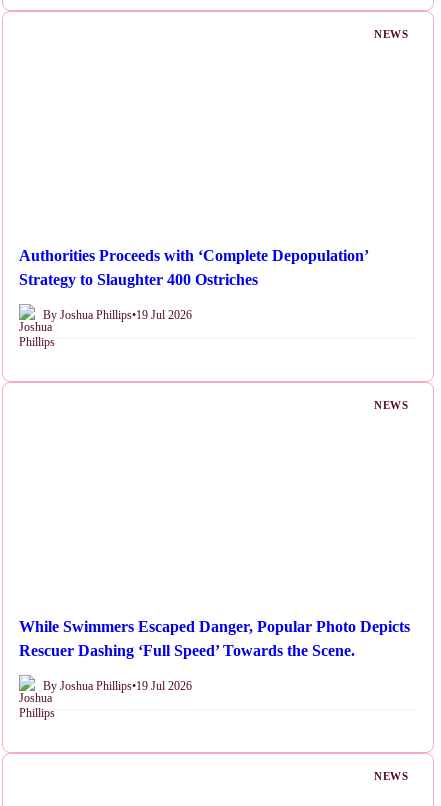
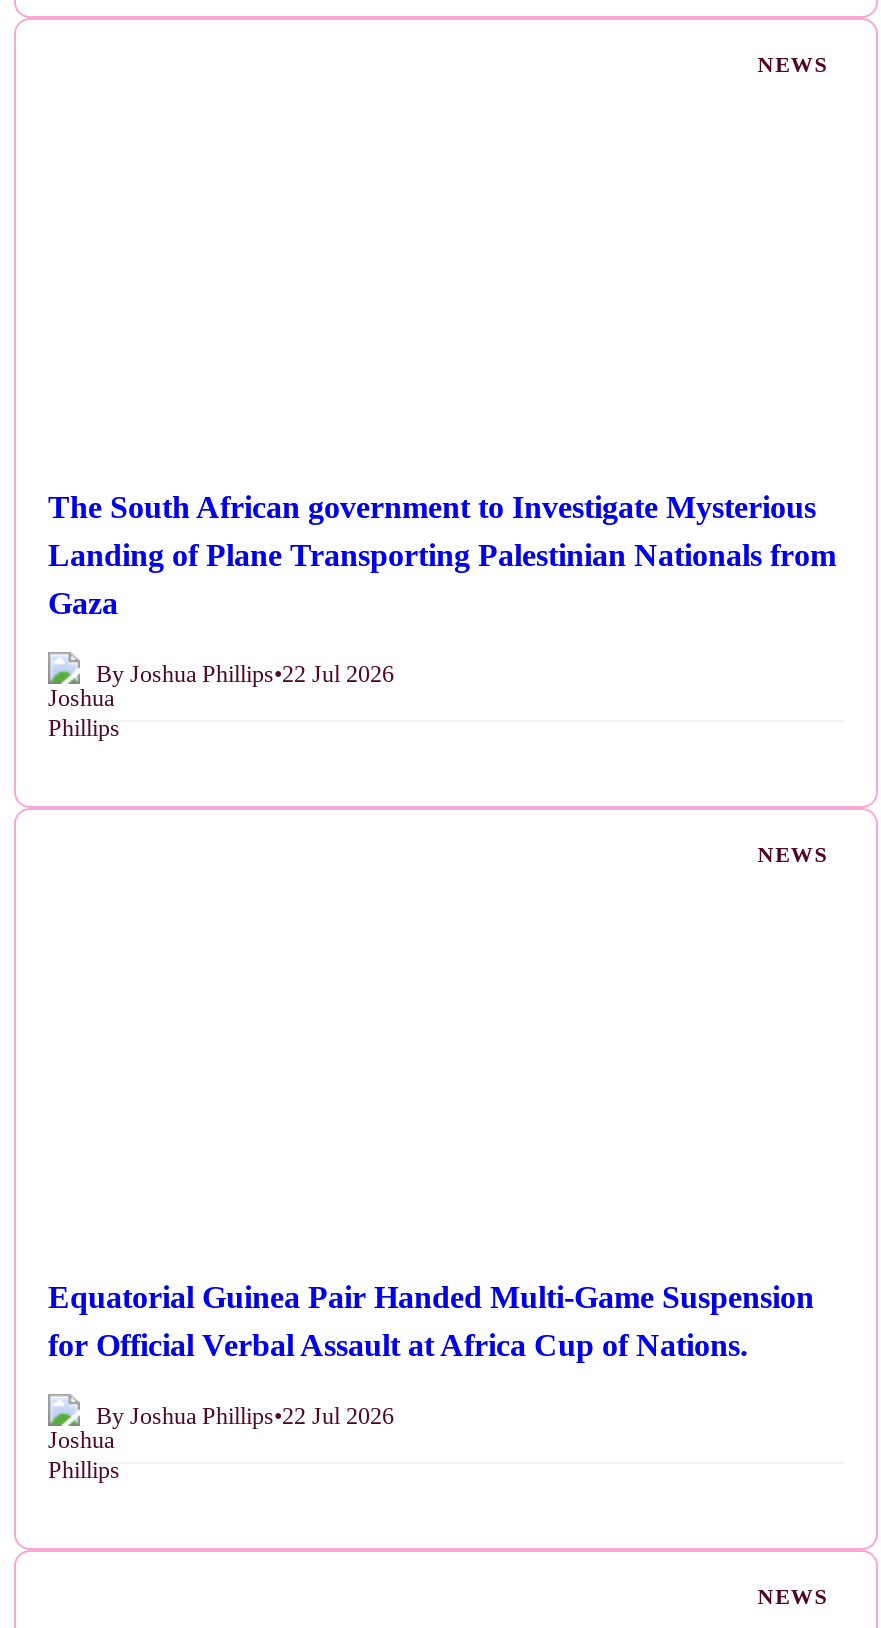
- Authorities Proceeds with ‘Complete Depopulation’
- Strategy to Slaughter 400 Ostriches
+ The South African government to Investigate Mysterious
+ Landing of Plane Transporting Palestinian Nationals from
+ Gaza

- By Joshua Phillips•19 Jul 2026
+ By Joshua Phillips•22 Jul 2026

- While Swimmers Escaped Danger, Popular Photo Depicts
- Rescuer Dashing ‘Full Speed’ Towards the Scene.
+ Equatorial Guinea Pair Handed Multi-Game Suspension
+ for Official Verbal Assault at Africa Cup of Nations.

- By Joshua Phillips•19 Jul 2026
+ By Joshua Phillips•22 Jul 2026
